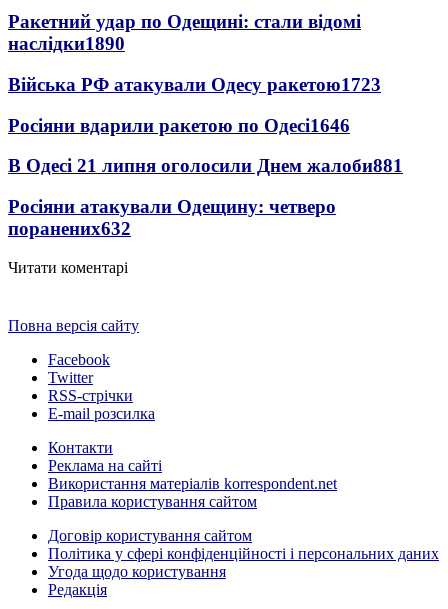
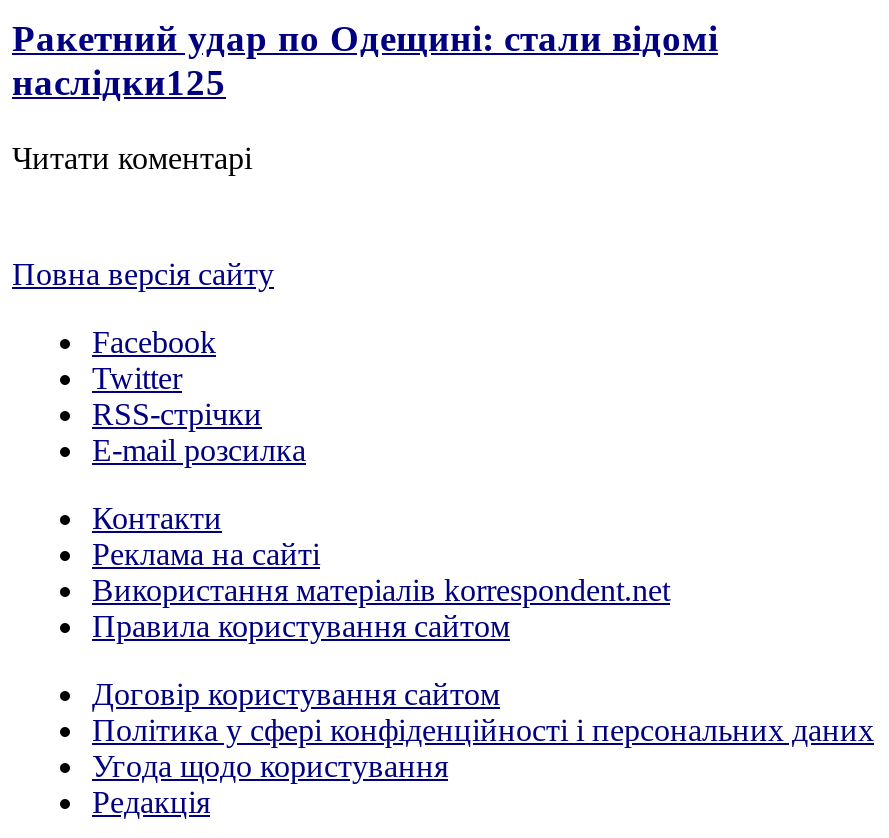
- наслідки1890
- Війська РФ атакували Одесу ракетою1723
- Росіяни вдарили ракетою по Одесі1646
- В Одесі 21 липня оголосили Днем жалоби881
- Росіяни атакували Одещину: четверо
- поранених632
+ наслідки125
